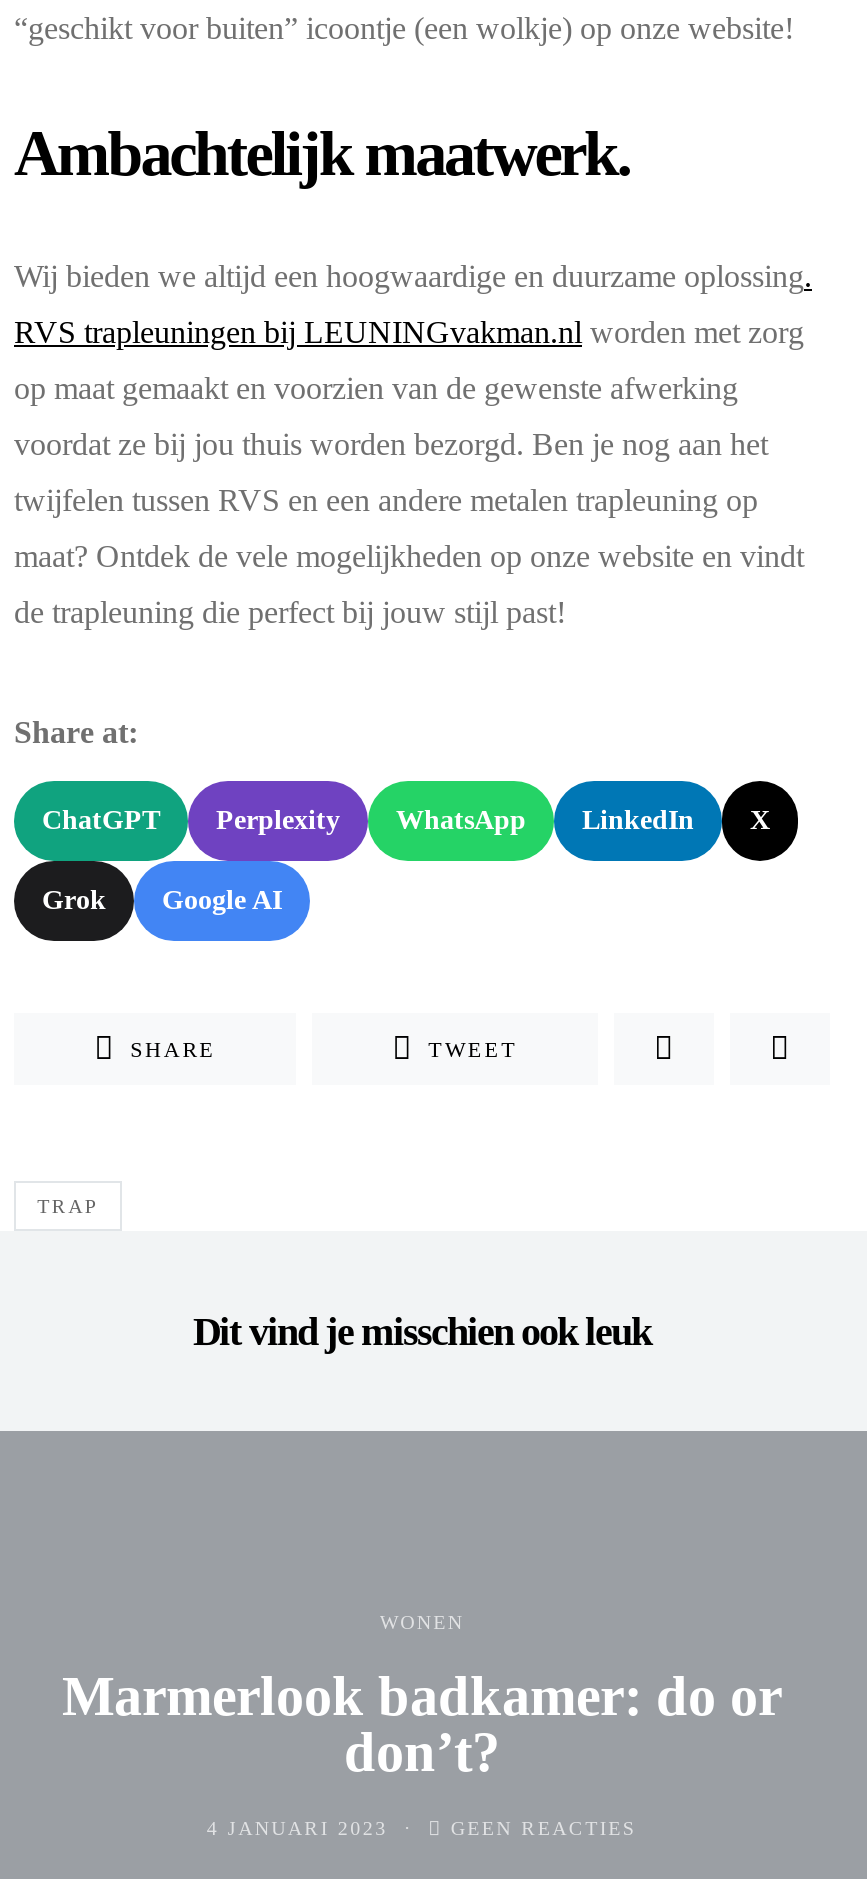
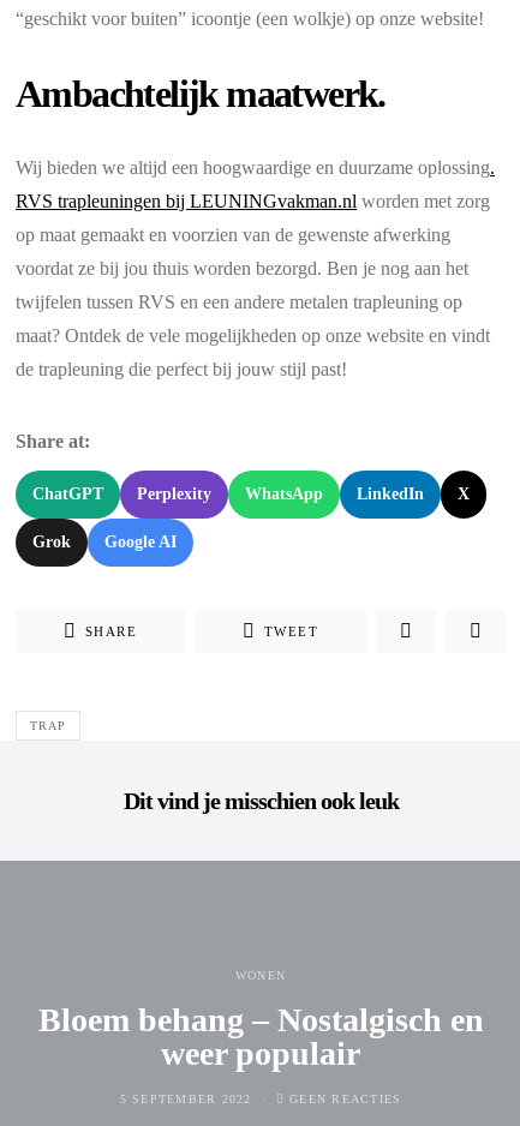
- Marmerlook badkamer: do or
- don’t?
+ Bloem behang – Nostalgisch en
+ weer populair

- 4 JANUARI 2023
+ 5 SEPTEMBER 2022
